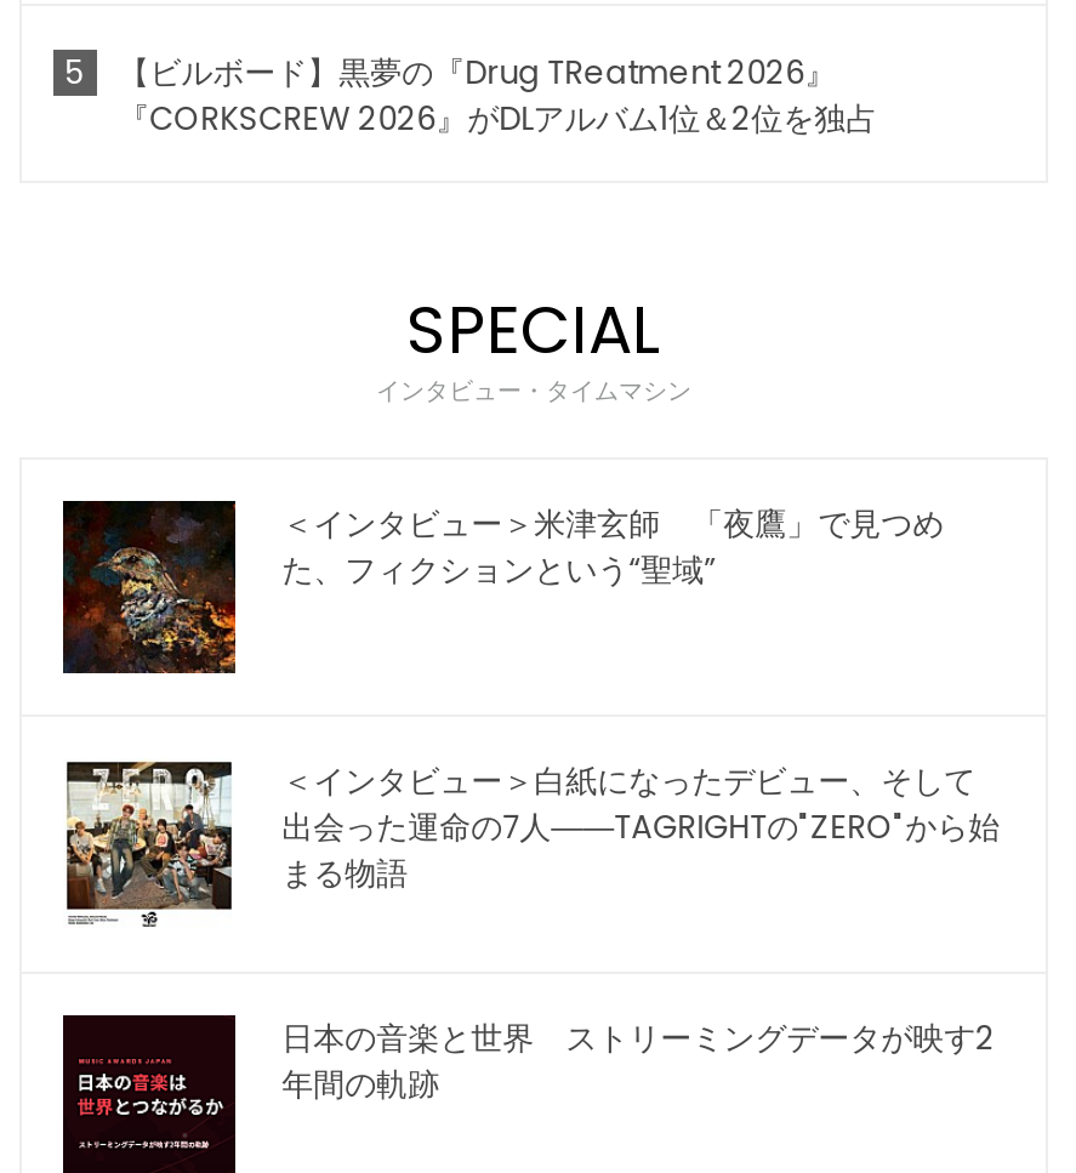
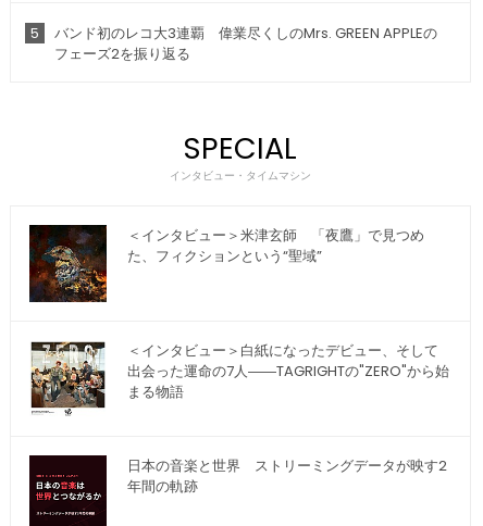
- 【ビルボード】黒夢の『Drug TReatment 2026』
- 『CORKSCREW 2026』がDLアルバム1位＆2位を独占
+ バンド初のレコ大3連覇 偉業尽くしのMrs. GREEN APPLEの
+ フェーズ2を振り返る
